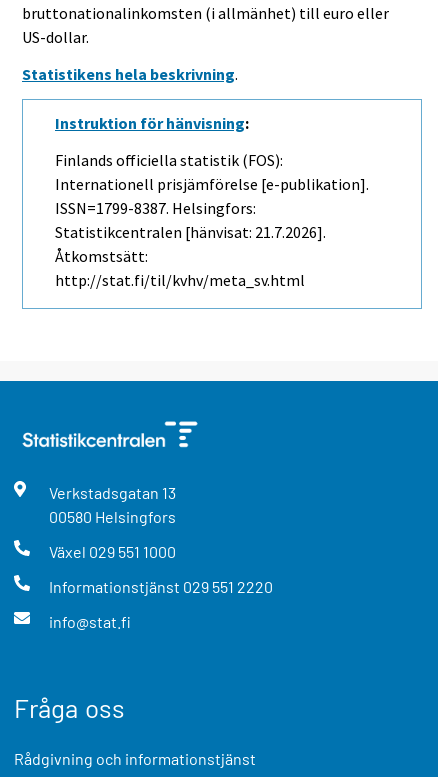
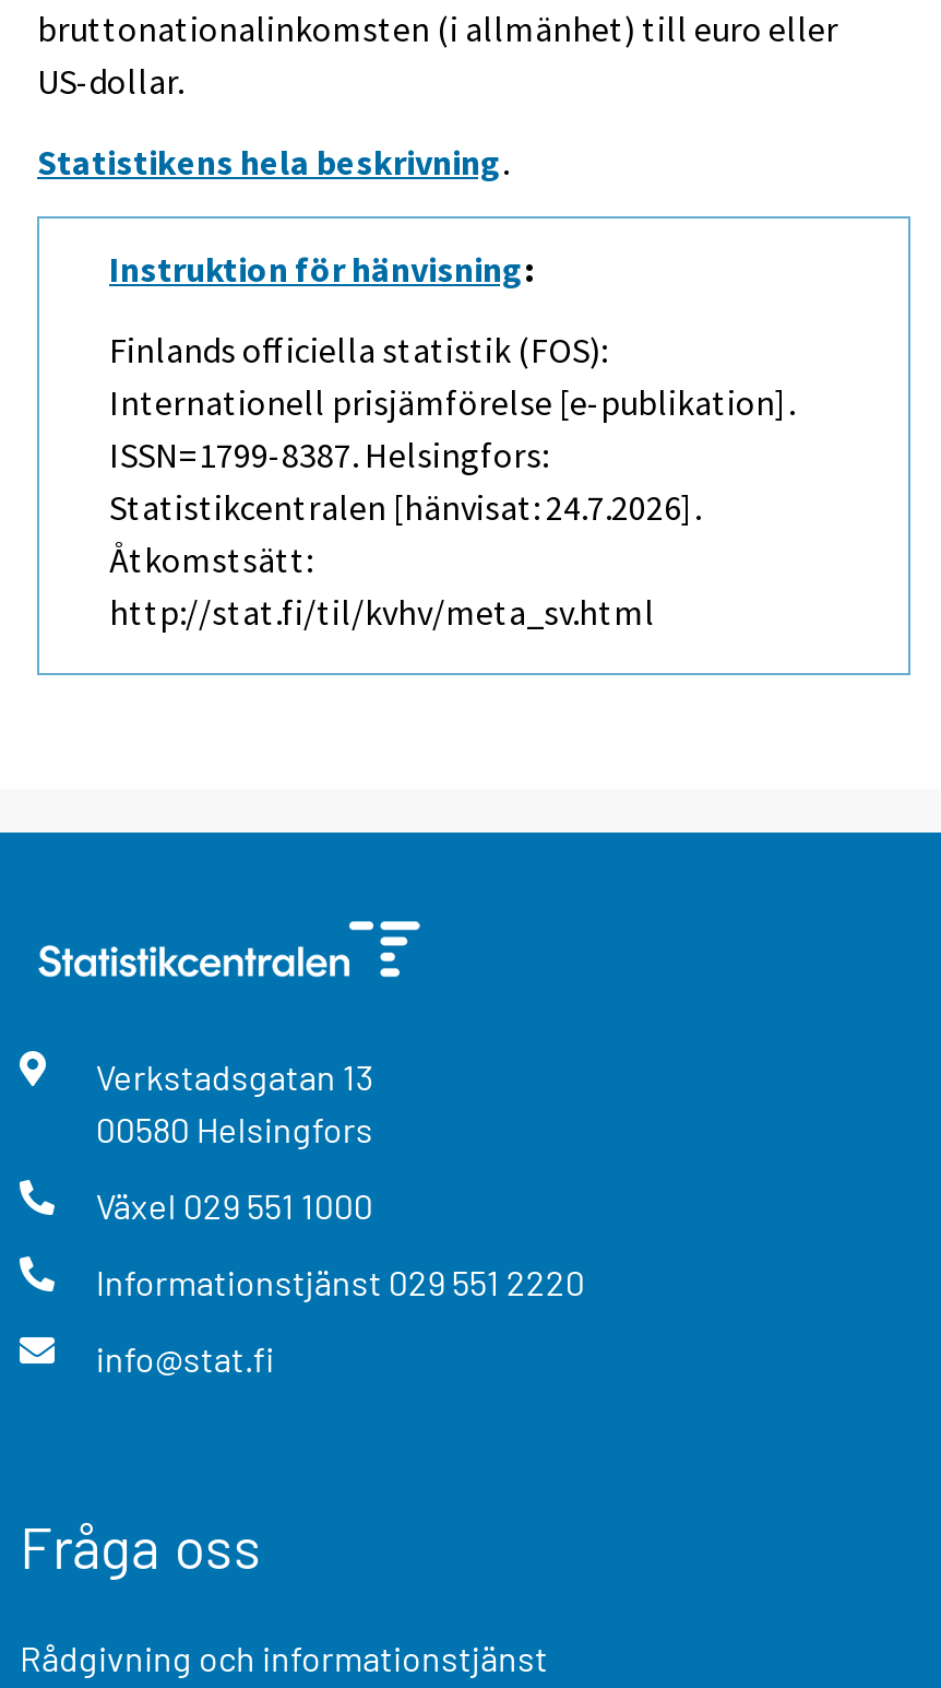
- Statistikcentralen [hänvisat: 21.7.2026].
+ Statistikcentralen [hänvisat: 24.7.2026].
